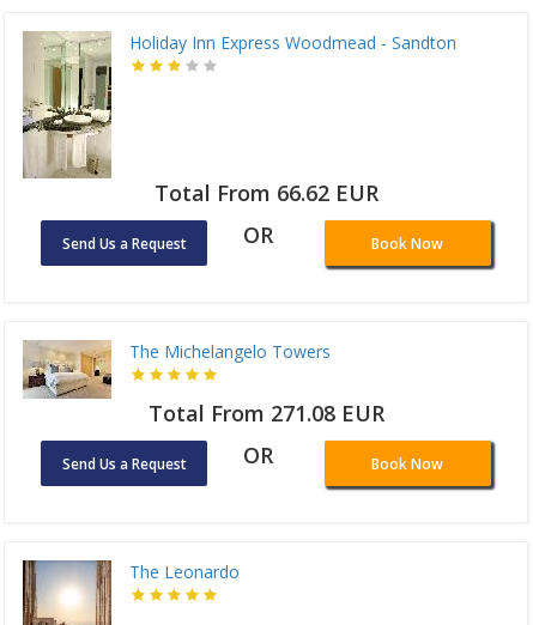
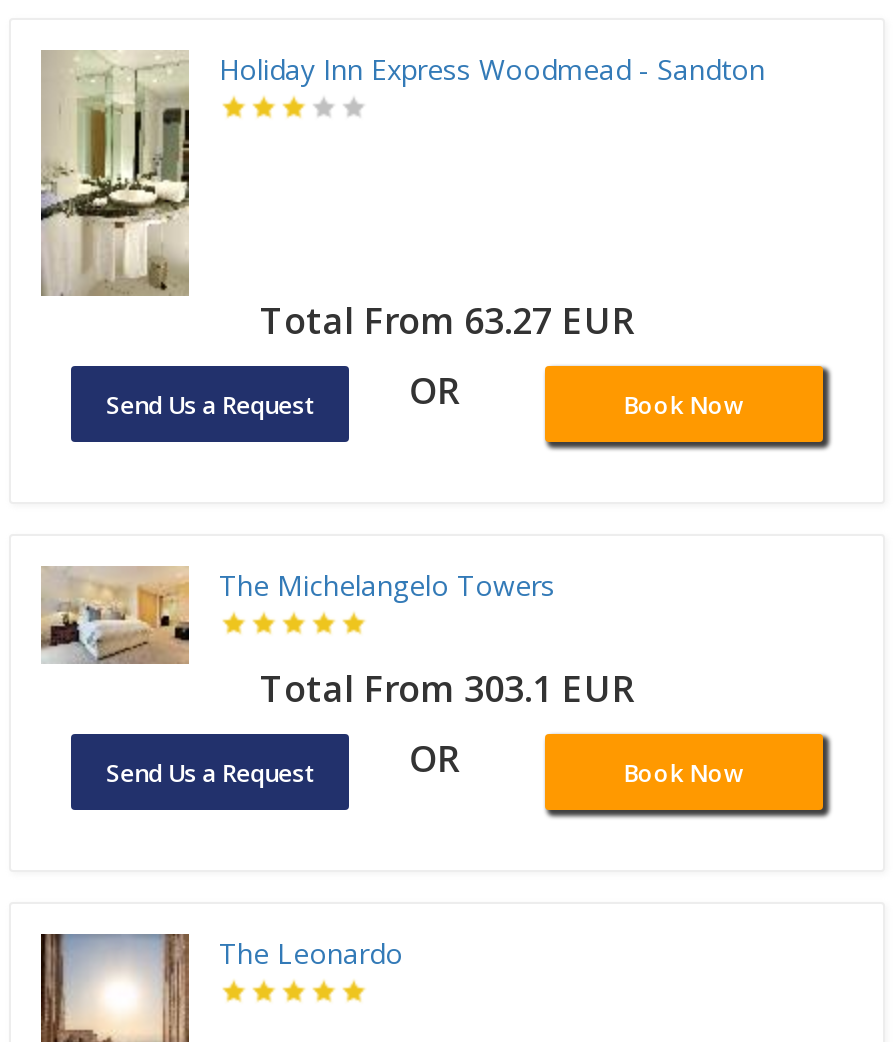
- Total From 66.62 EUR
+ Total From 63.27 EUR

- Total From 271.08 EUR
+ Total From 303.1 EUR
